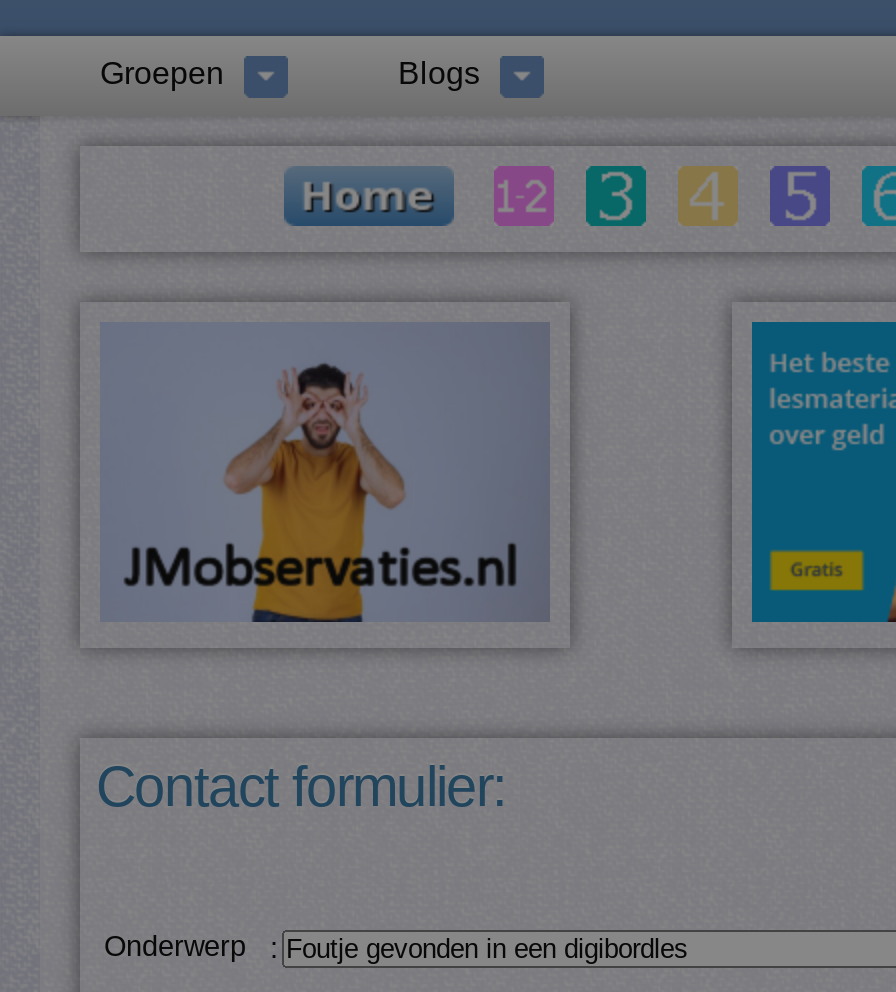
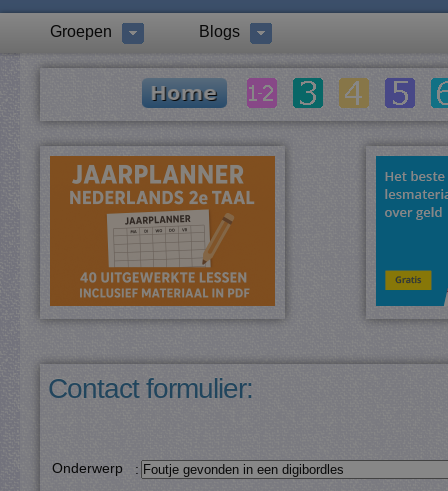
- [image]
+ [image]
